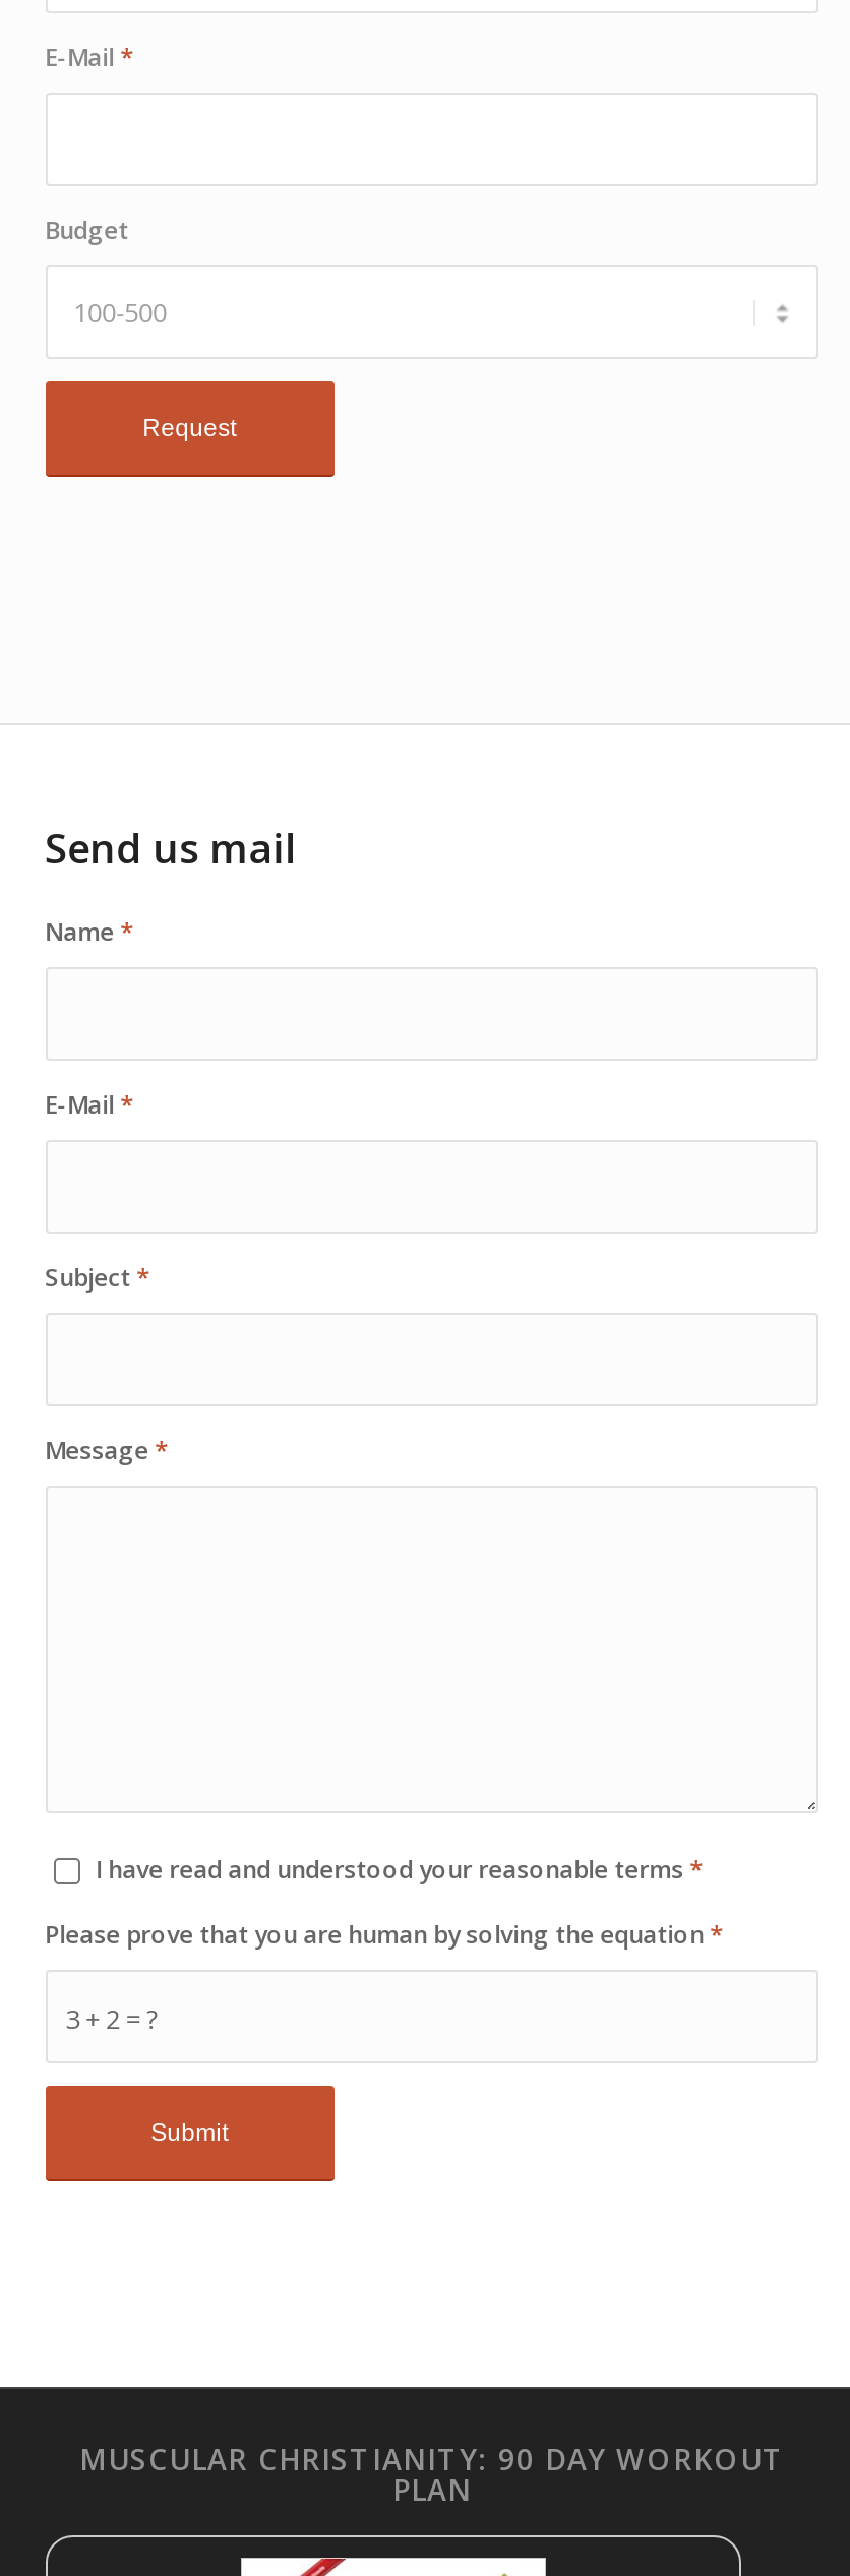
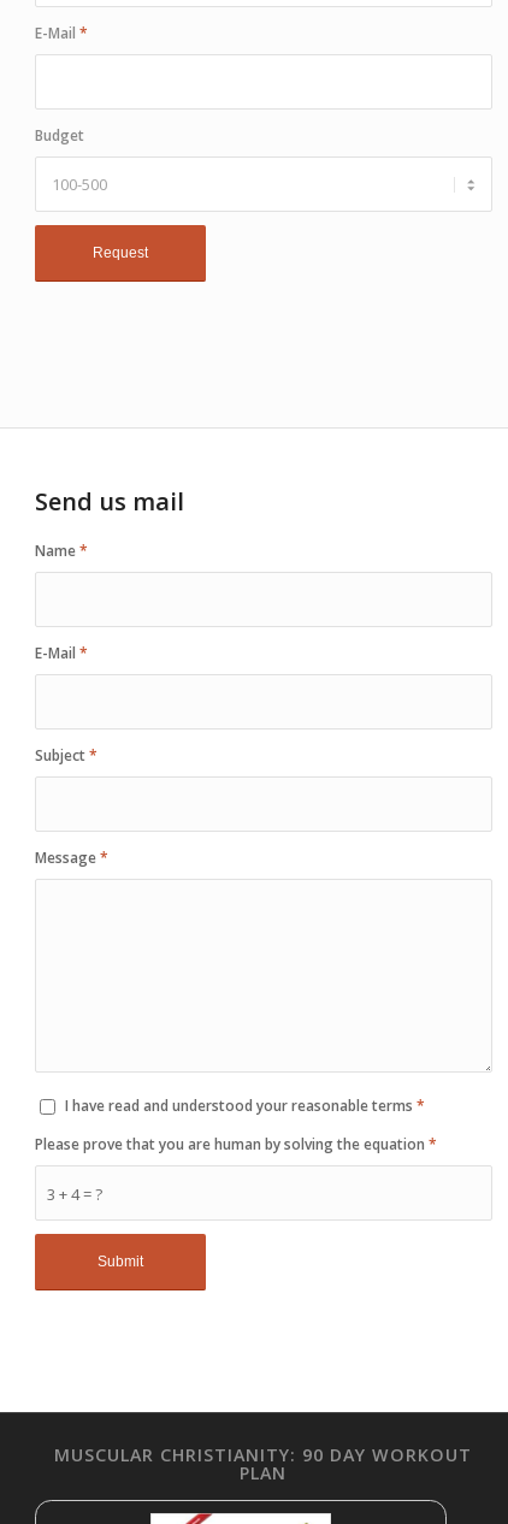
- 3 + 2 = ?
+ 3 + 4 = ?
